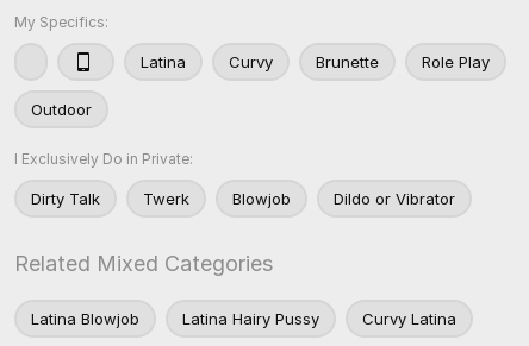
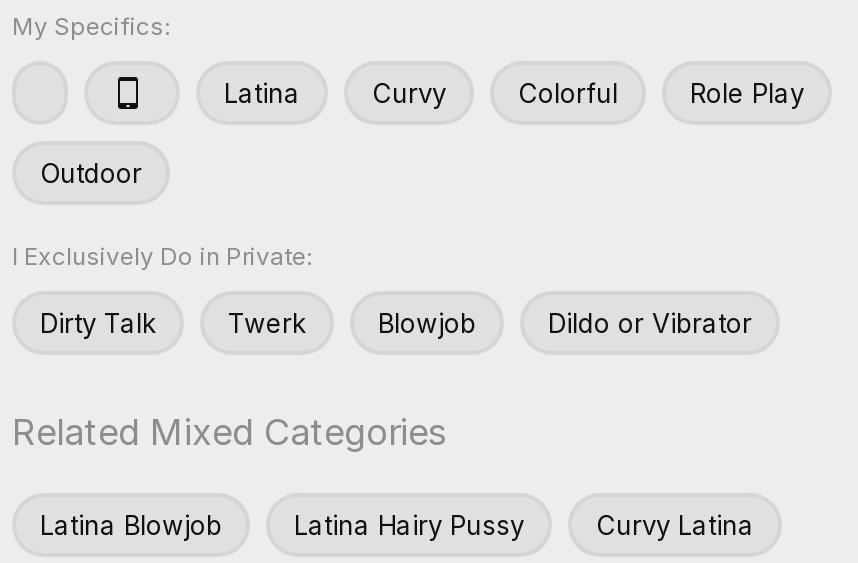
- Brunette
+ Colorful
